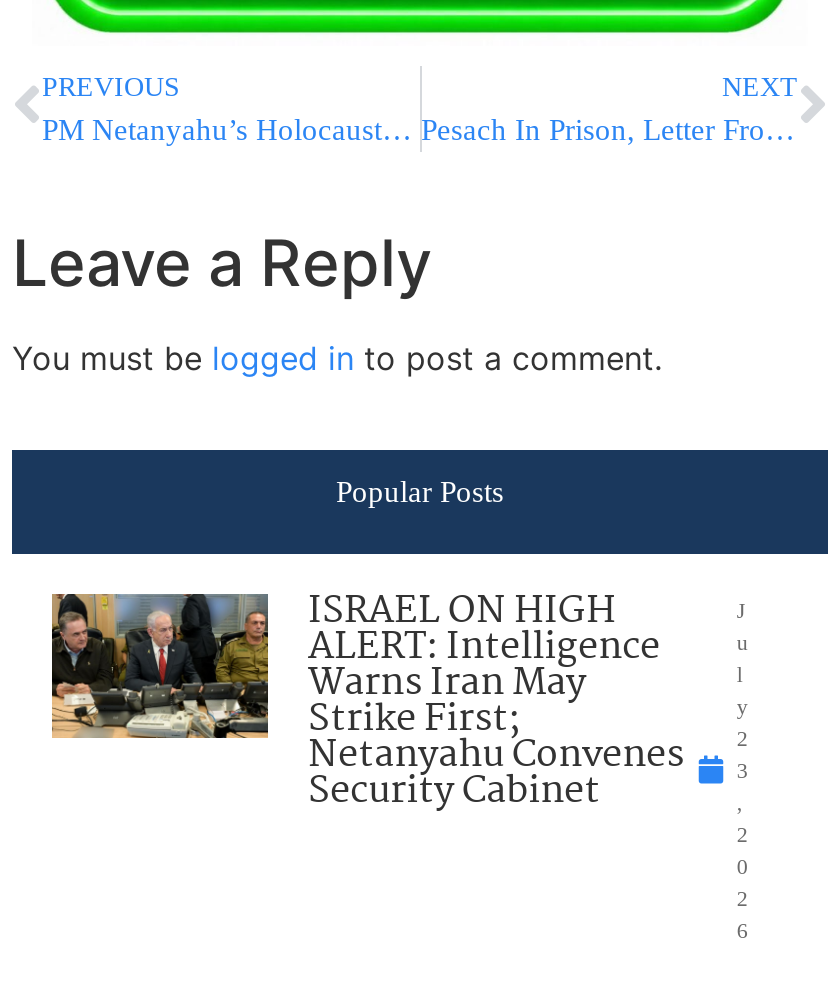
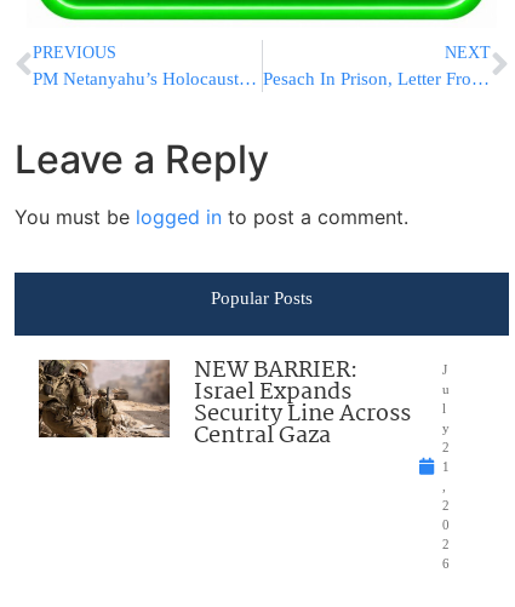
- [image]
- ISRAEL ON HIGH
- ALERT: Intelligence
- Warns Iran May
- Strike First;
- Netanyahu Convenes
- Security Cabinet
+ [image]
+ NEW BARRIER:
+ Israel Expands
+ Security Line Across
+ Central Gaza

- 3
+ 1
